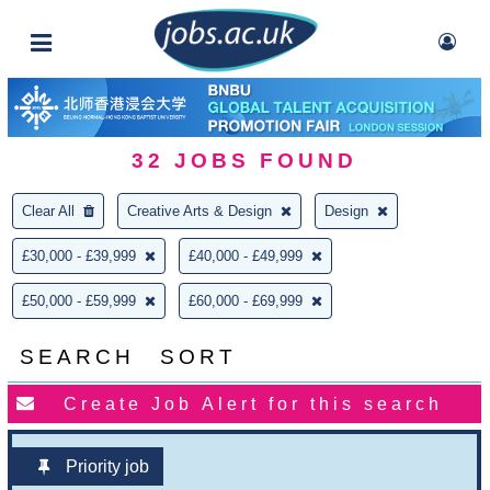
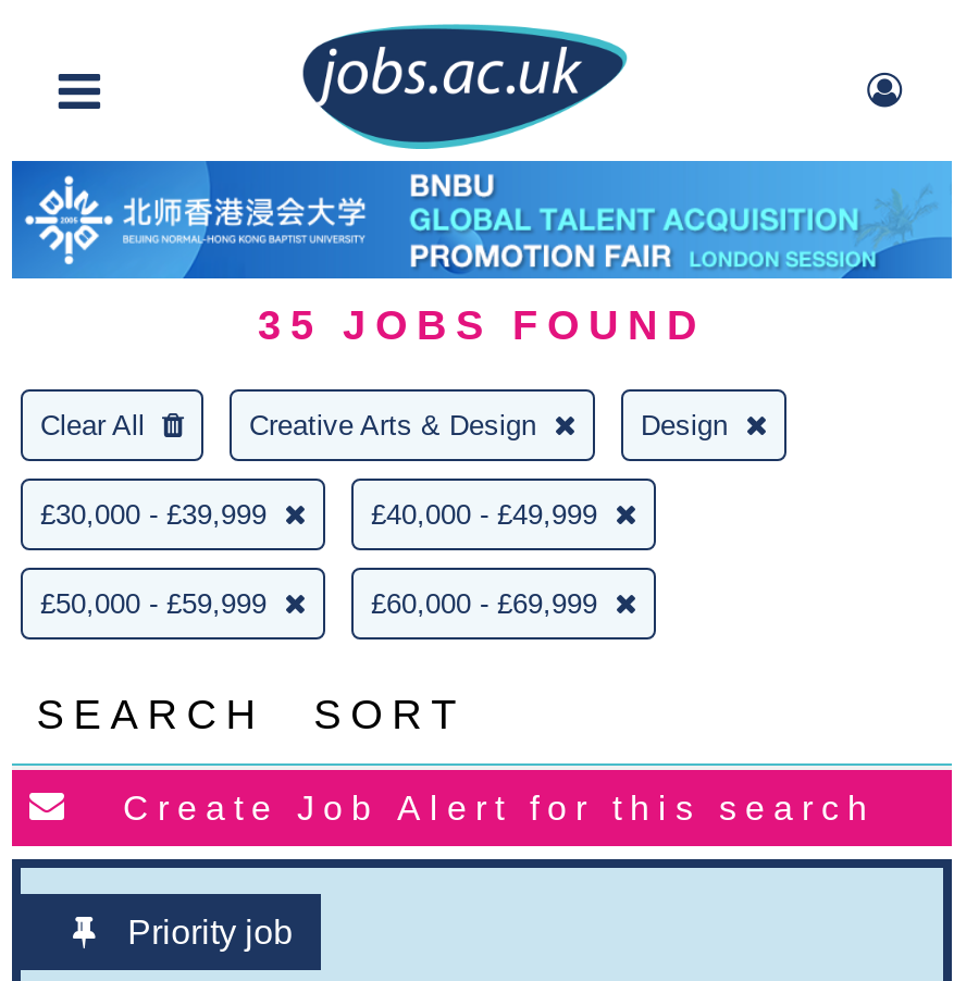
- 32 JOBS FOUND
+ 35 JOBS FOUND
